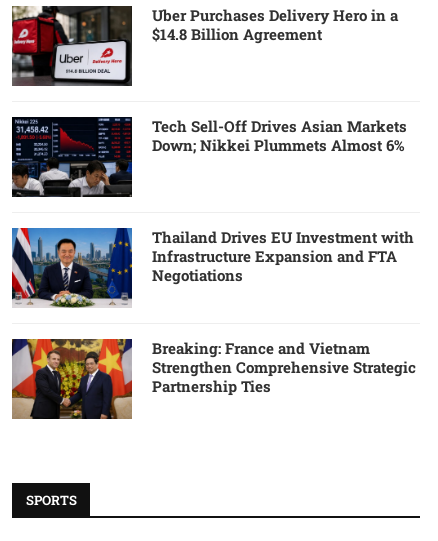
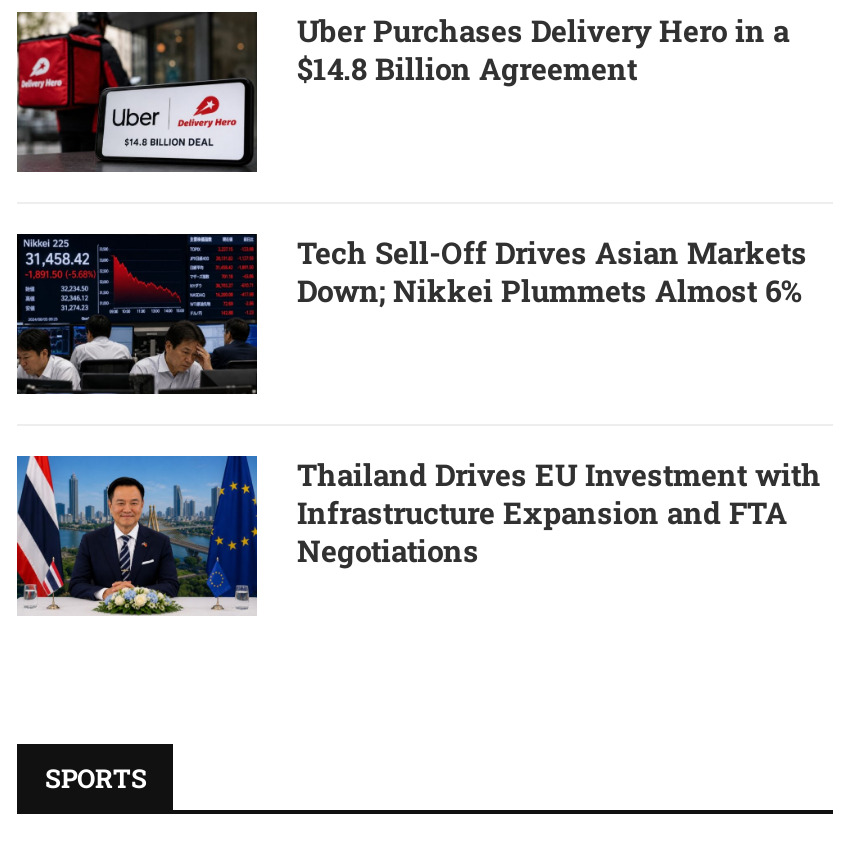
- [image]
- Breaking: France and Vietnam
- Strengthen Comprehensive Strategic
- Partnership Ties
